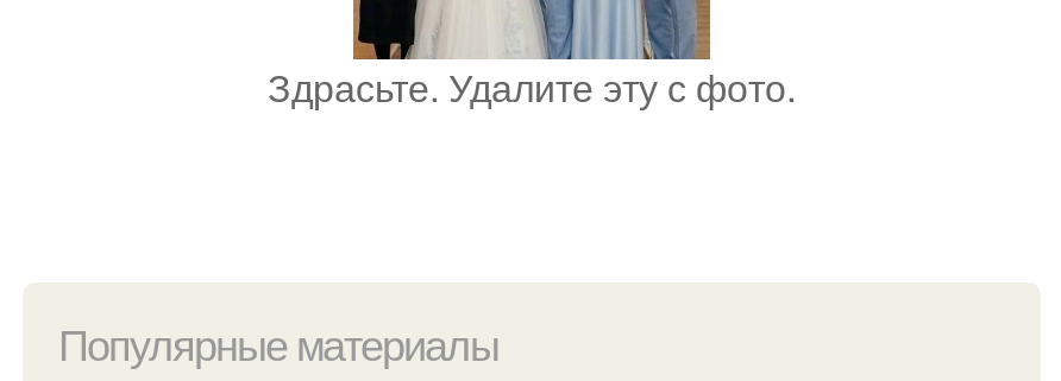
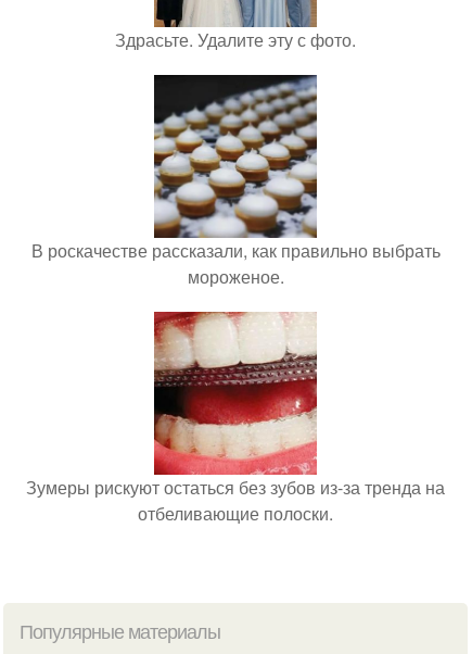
+ [image]
+ Зумеры рискуют остаться без зубов из-за тренда на
+ отбеливающие полоски.

+ [image]
+ В роскачестве рассказали, как правильно выбрать
+ мороженое.
